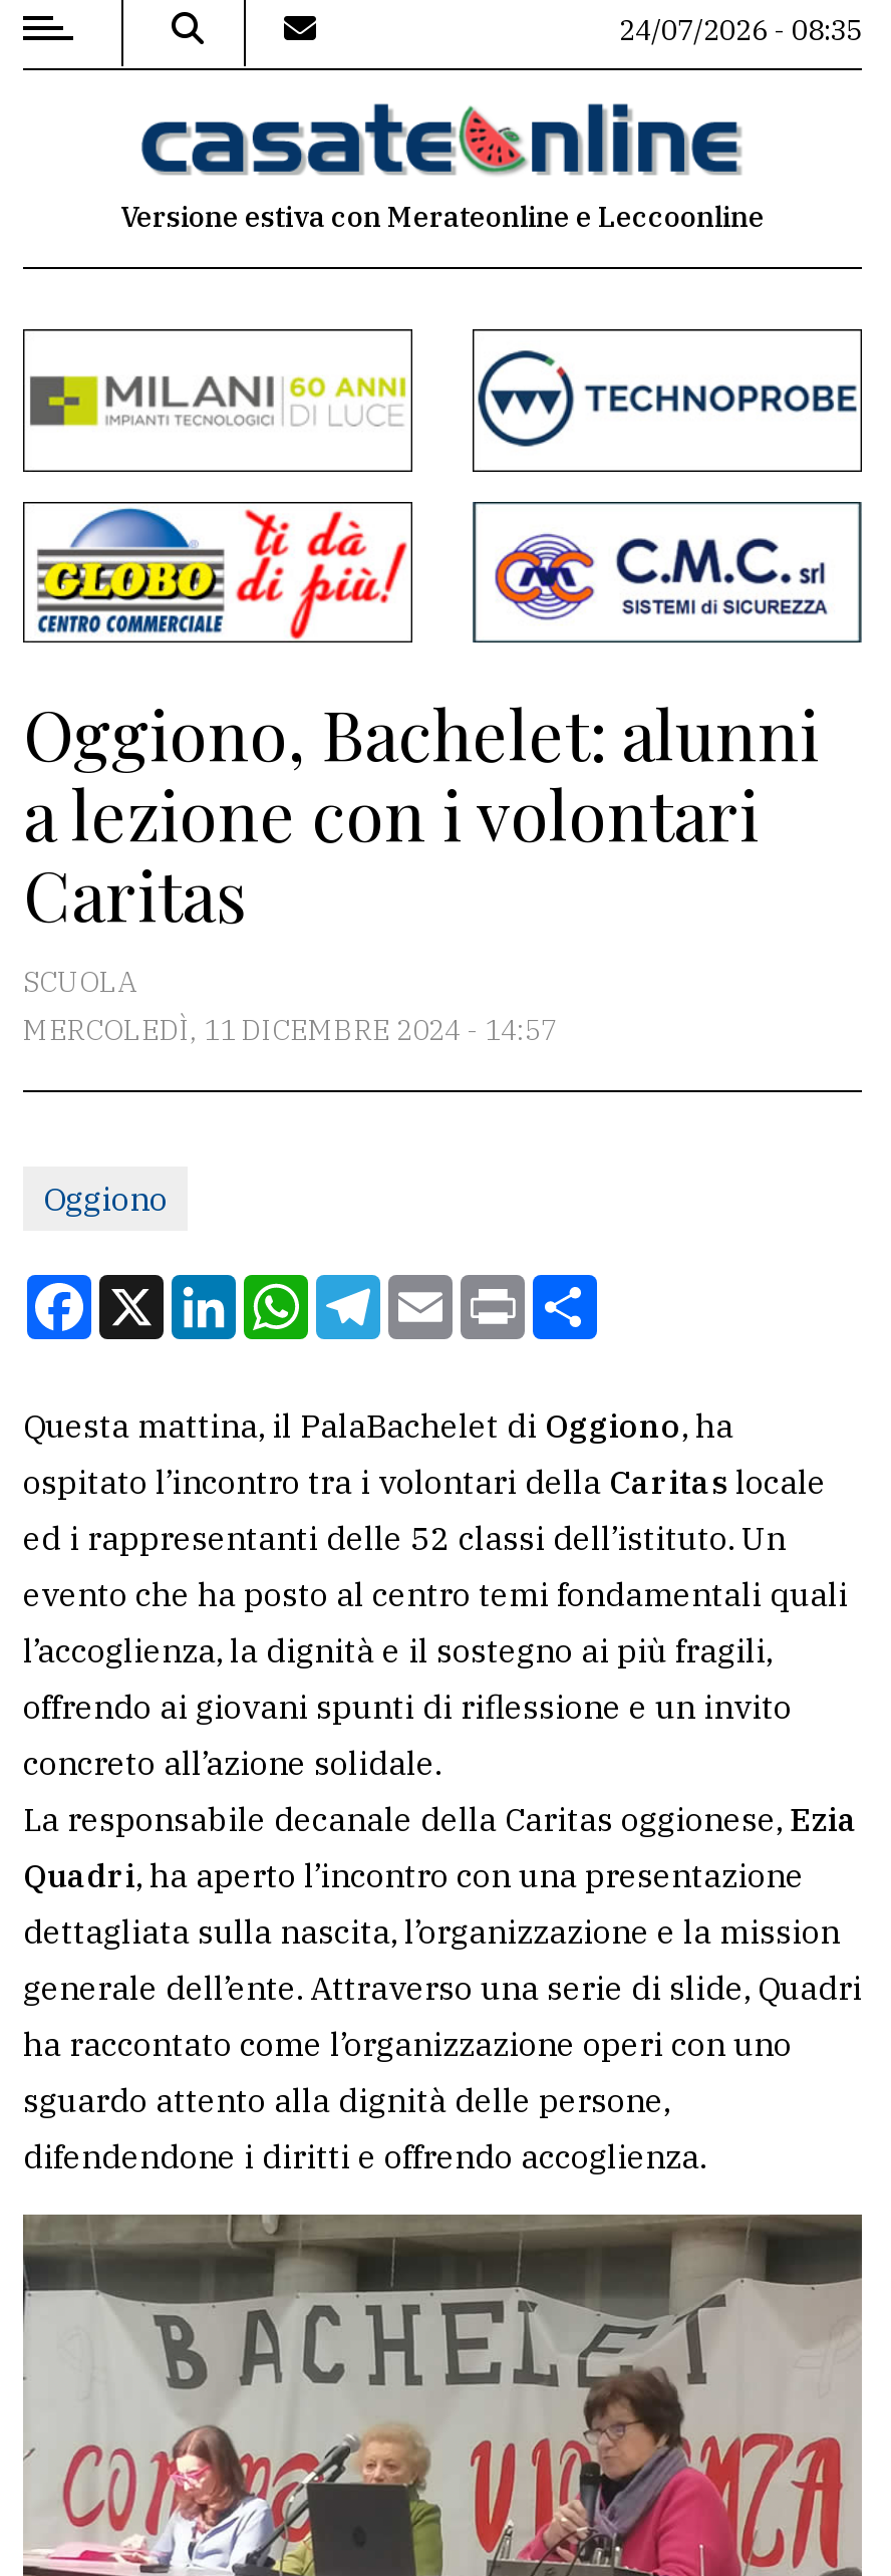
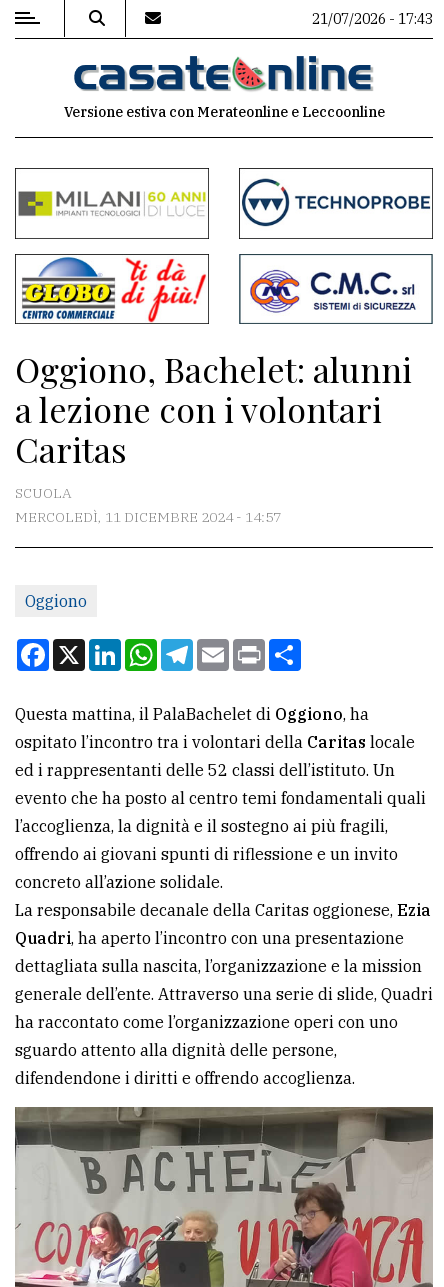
- 24/07/2026 - 08:35
+ 21/07/2026 - 17:43
